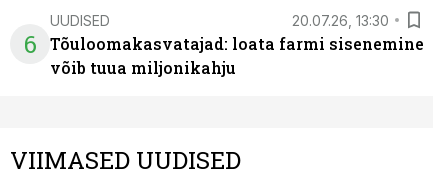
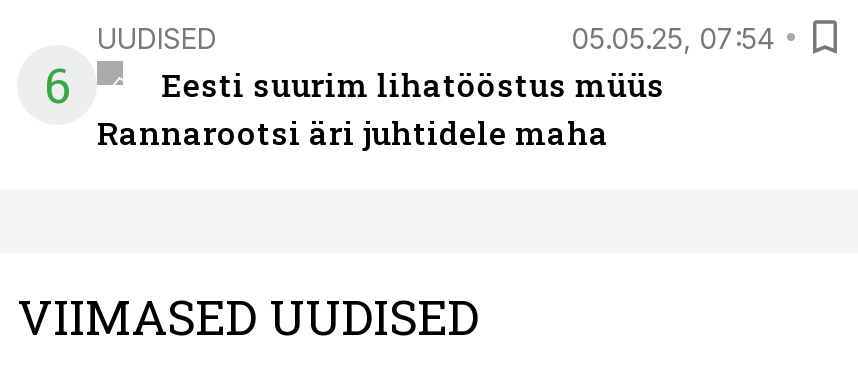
- 20.07.26, 13:30
- Tõuloomakasvatajad: loata farmi sisenemine
- võib tuua miljonikahju
+ 05.05.25, 07:54
+ Eesti suurim lihatööstus müüs
+ Rannarootsi äri juhtidele maha
